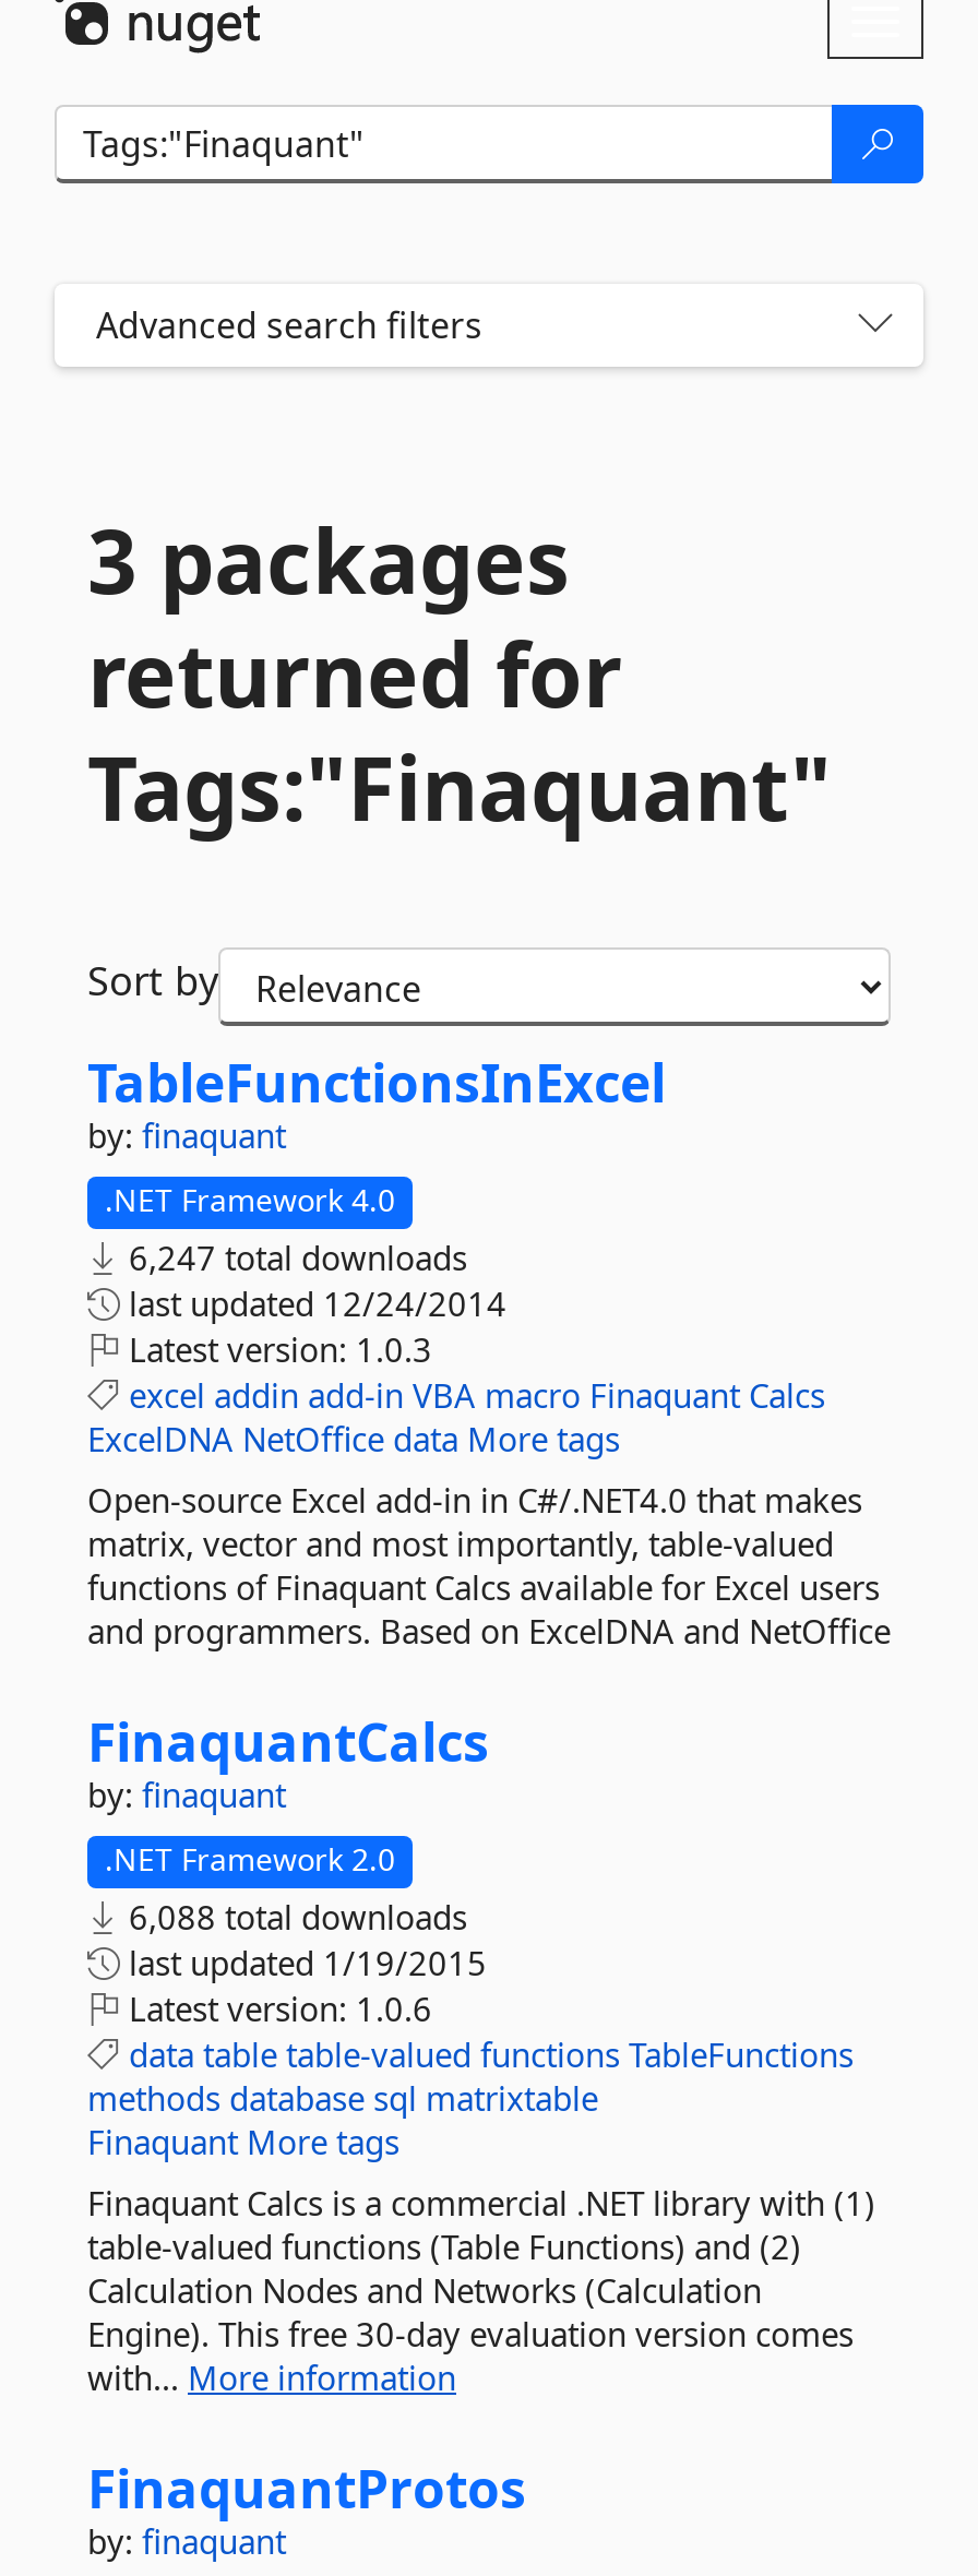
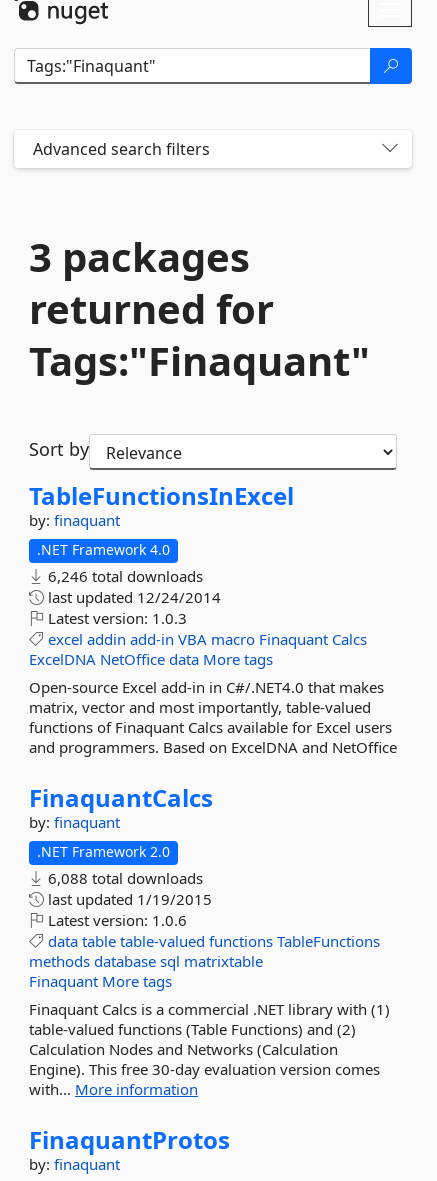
- 6,247 total downloads
+ 6,246 total downloads
